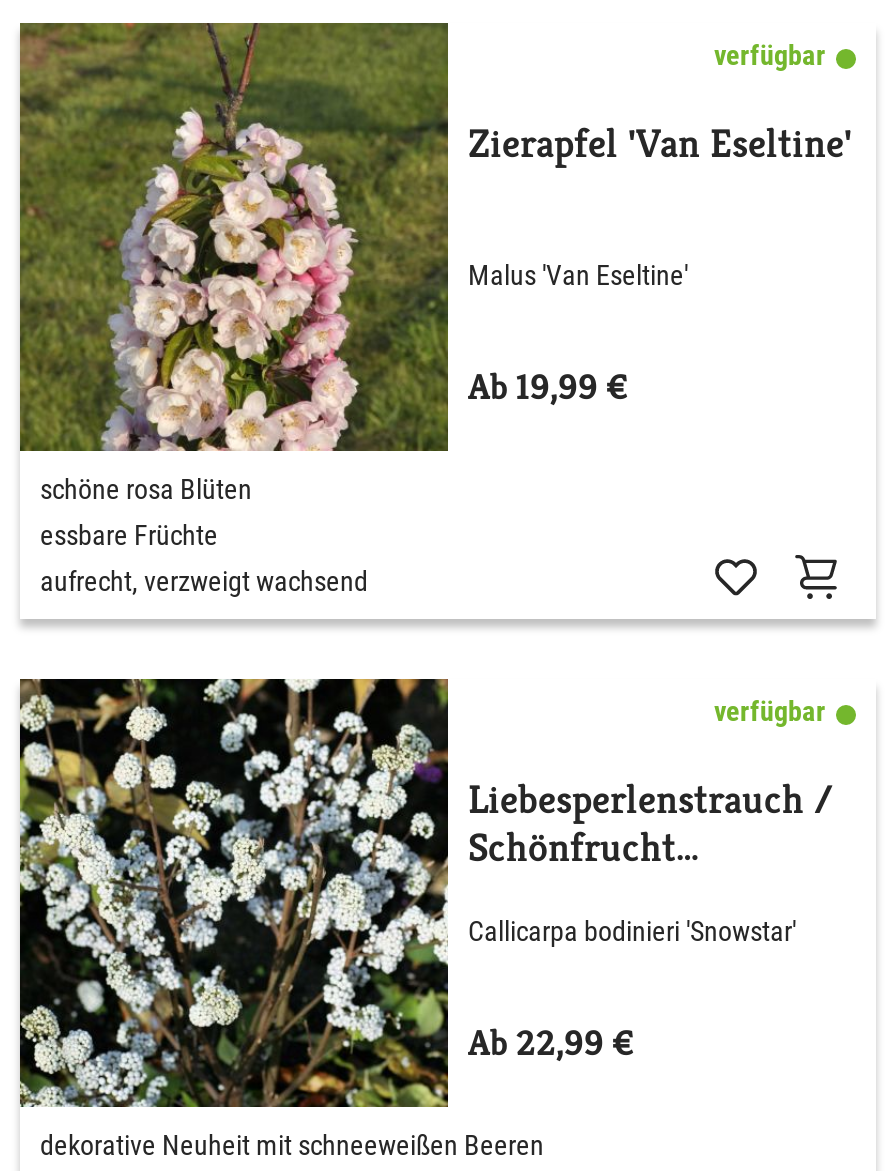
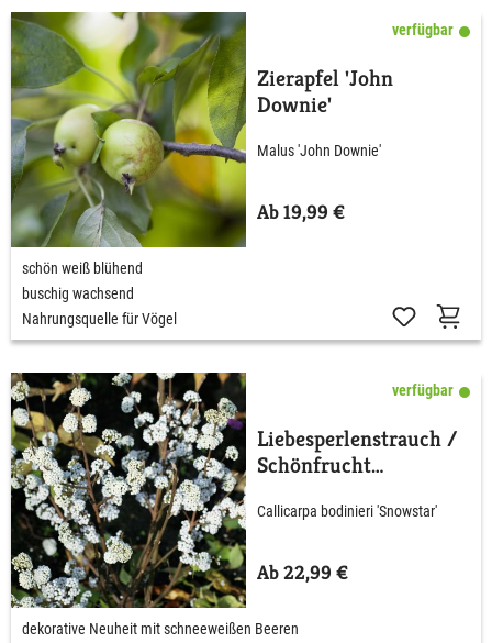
- [image]
- Zierapfel 'Van Eseltine'
+ [image]
+ Zierapfel 'John
+ Downie'

- Malus 'Van Eseltine'
+ Malus 'John Downie'

- schöne rosa Blüten
- essbare Früchte
- aufrecht, verzweigt wachsend
+ schön weiß blühend
+ buschig wachsend
+ Nahrungsquelle für Vögel
